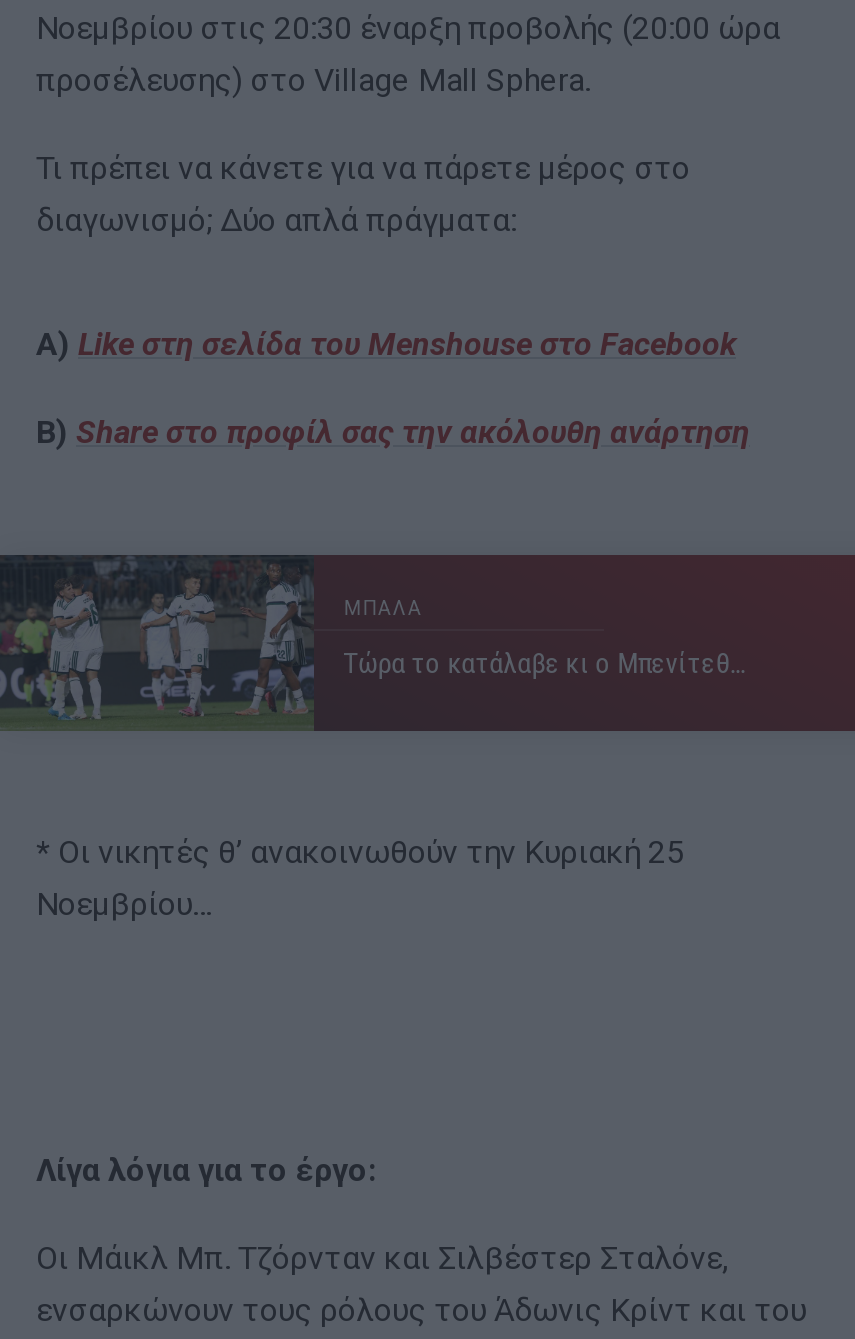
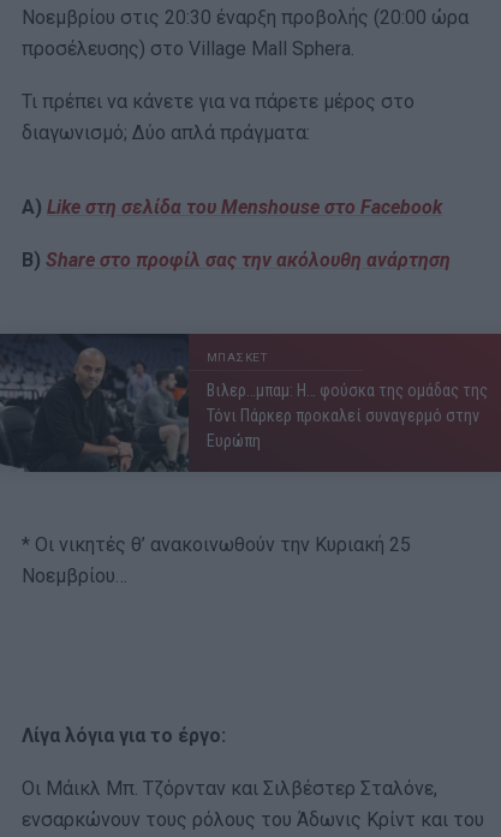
- [image]
- ΜΠΑΛΑ
+ [image]
+ ΜΠΑΣΚΕΤ

- Τώρα το κατάλαβε κι ο Μπενίτεθ…
+ Βιλερ…μπαμ: Η… φούσκα της ομάδας της
+ Τόνι Πάρκερ προκαλεί συναγερμό στην
+ Ευρώπη
